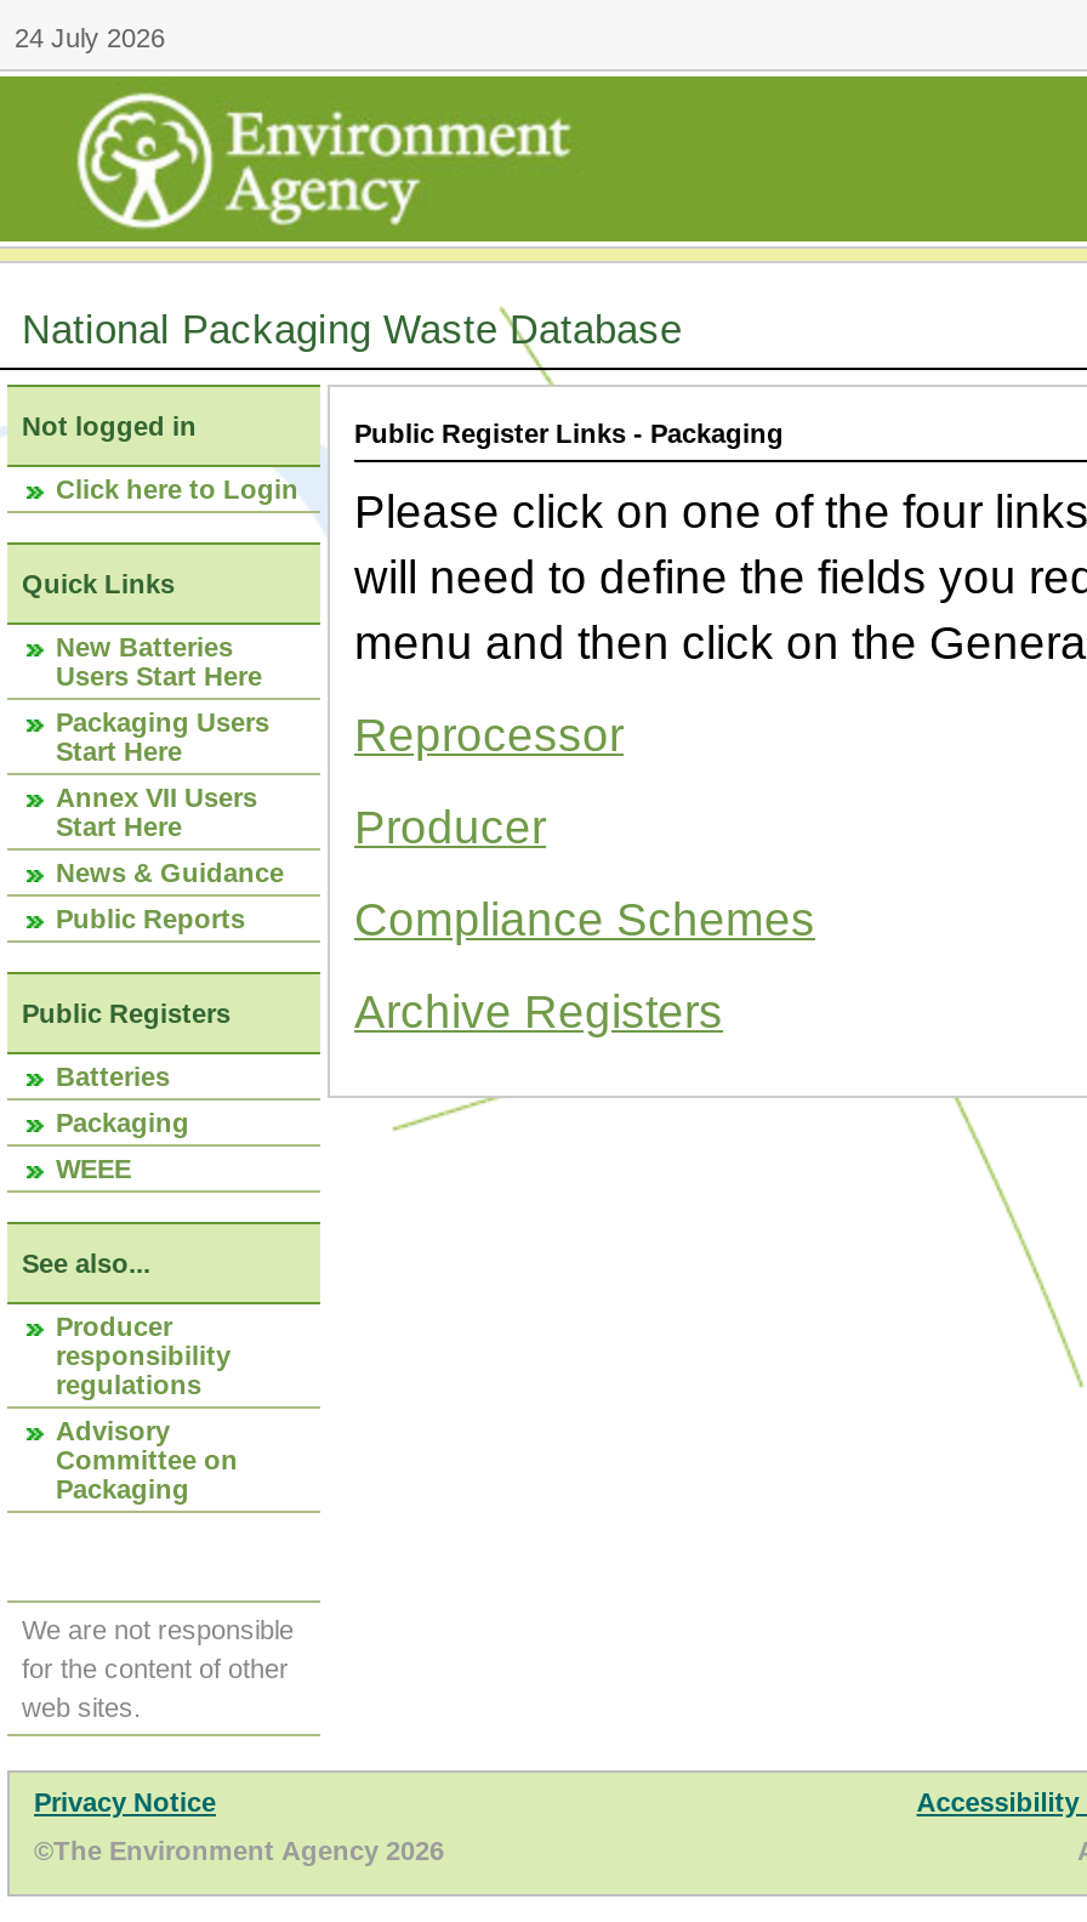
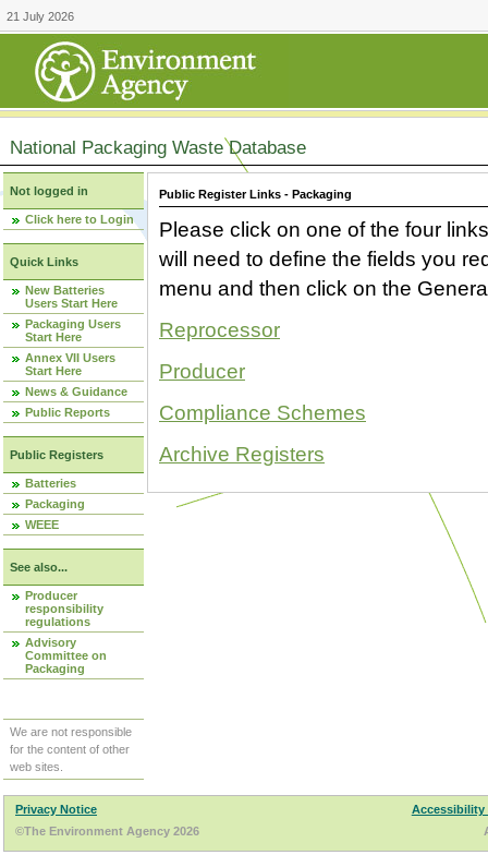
- 24 July 2026
+ 21 July 2026
